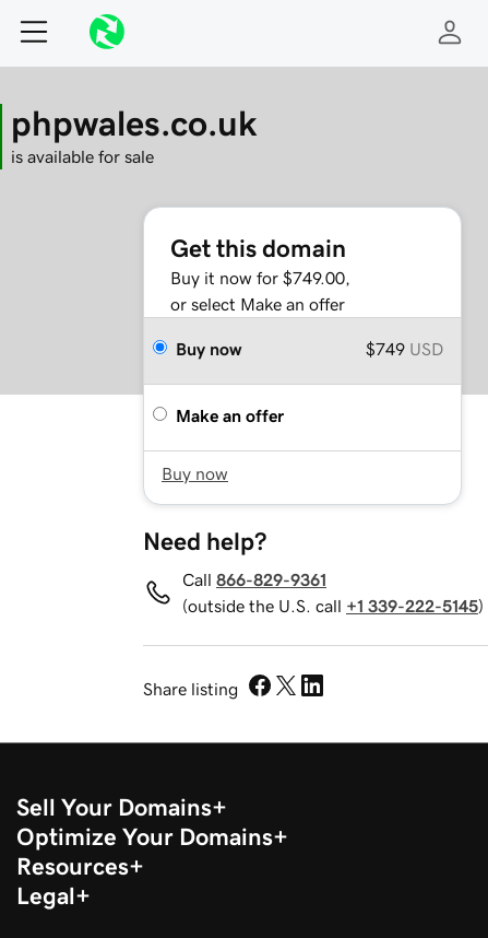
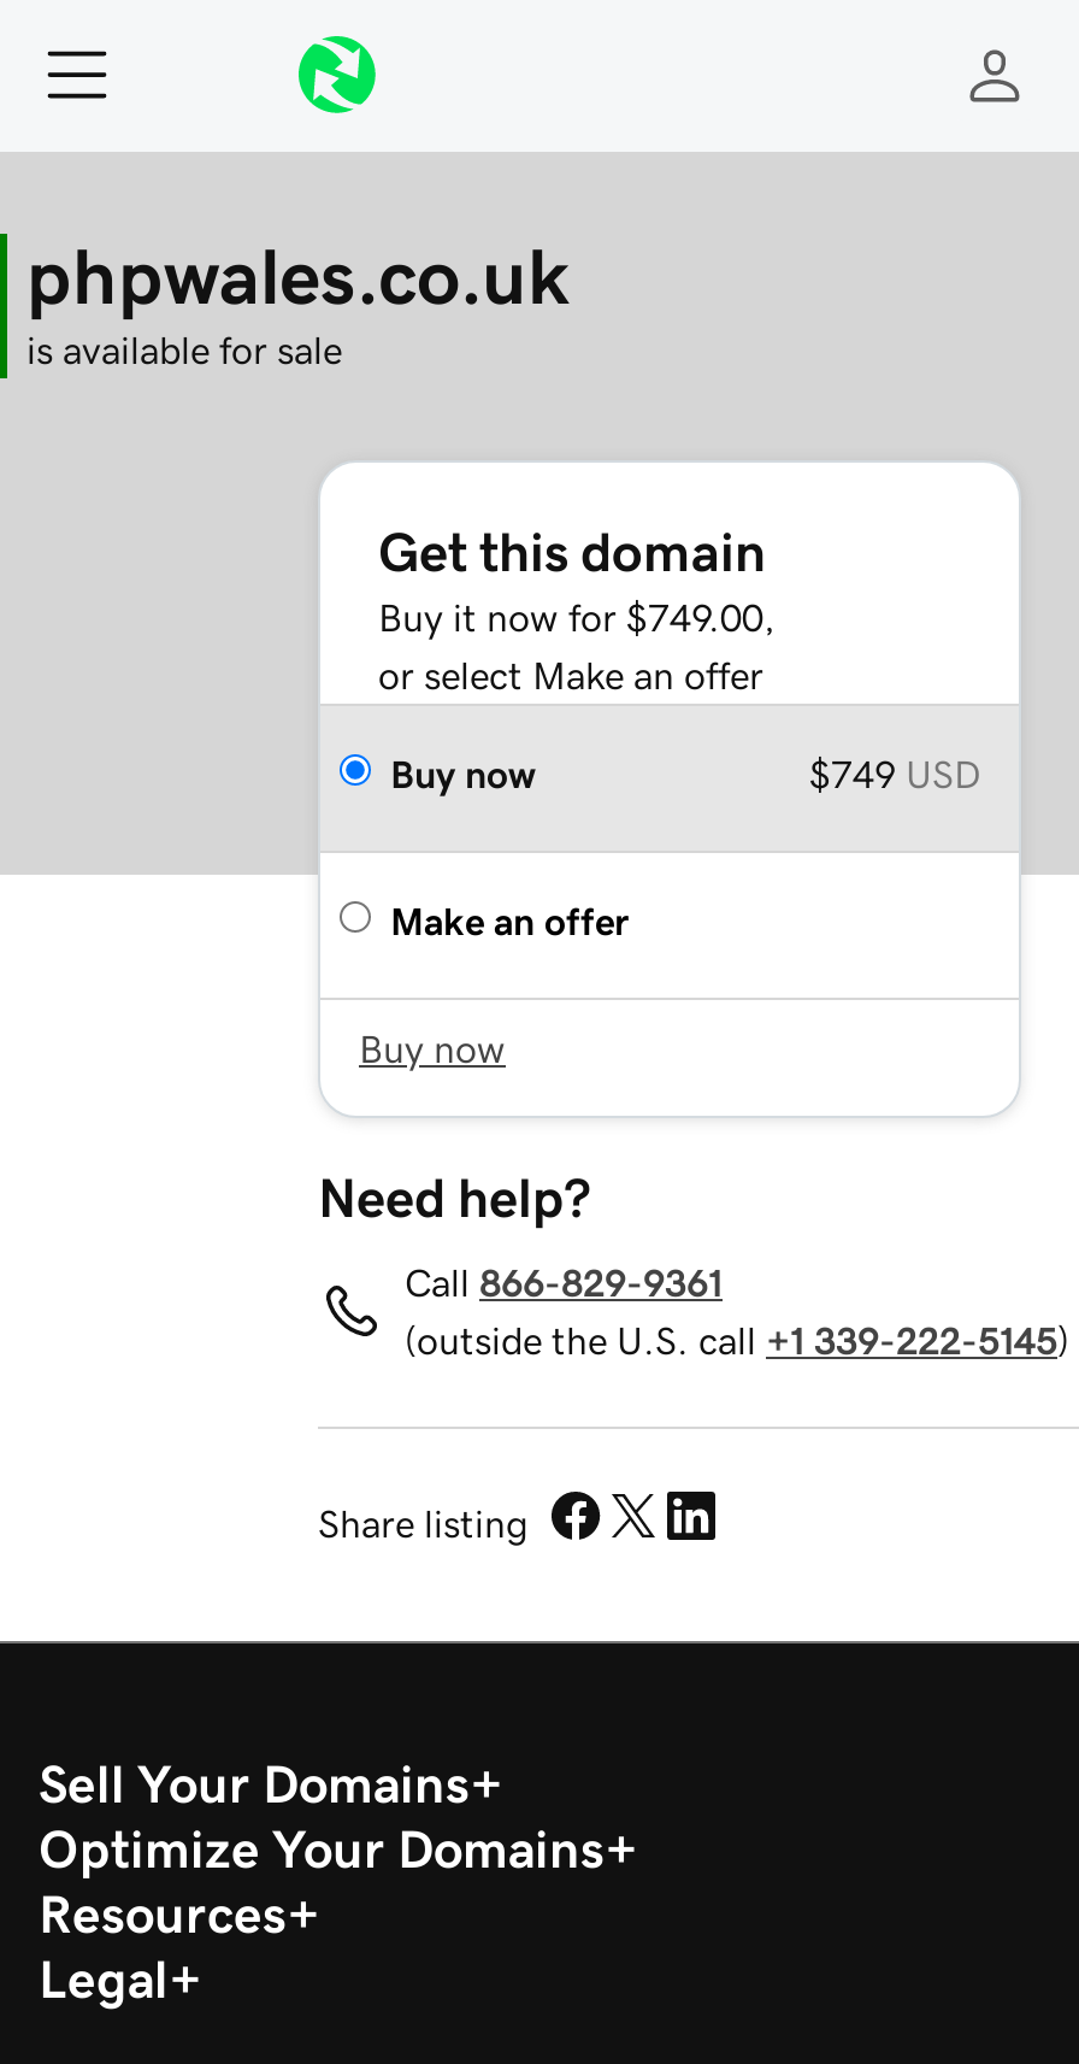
+ [image]

- [image]
